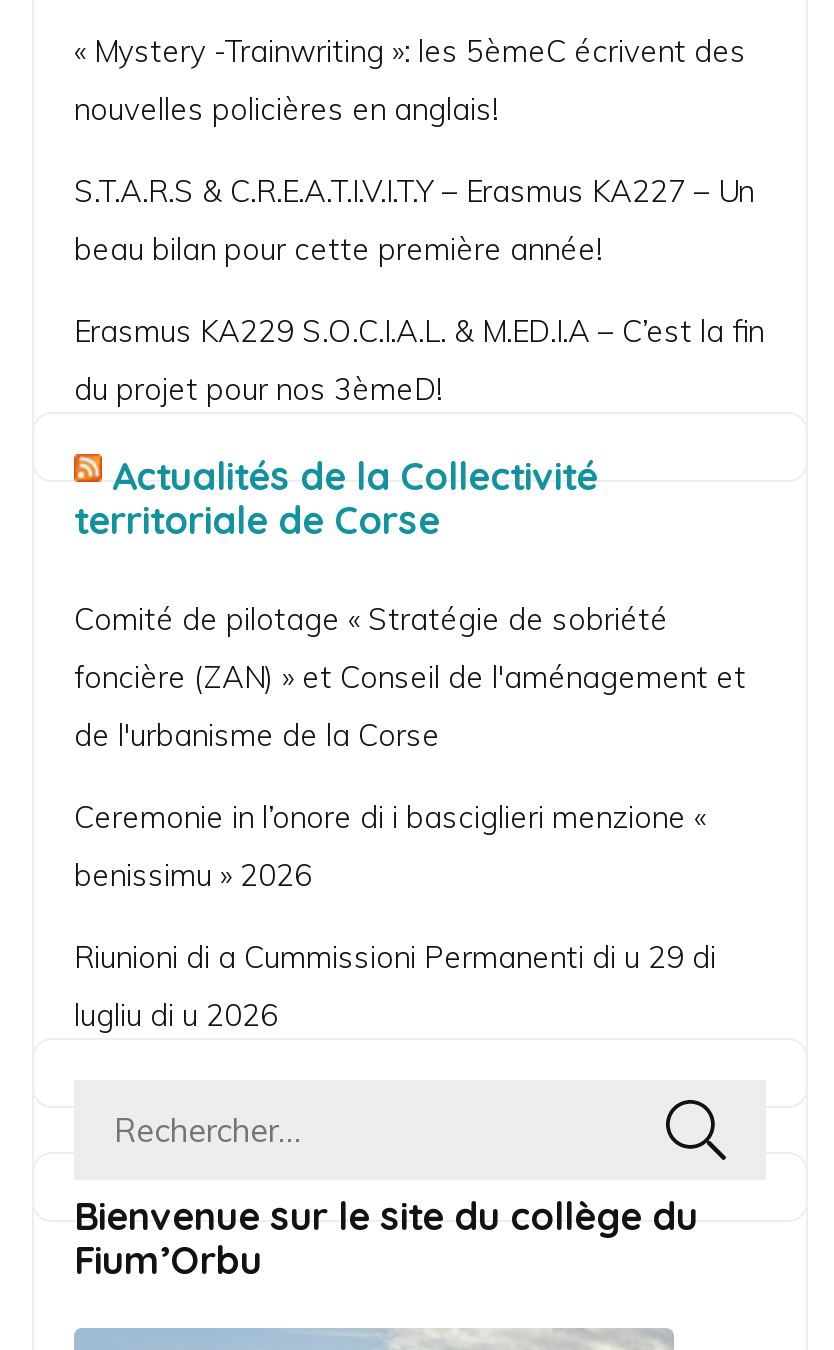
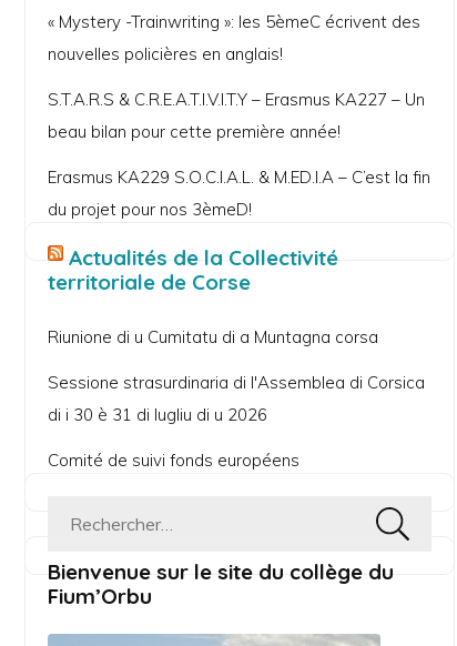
- Comité de pilotage « Stratégie de sobriété
- foncière (ZAN) » et Conseil de l'aménagement et
- de l'urbanisme de la Corse
- Ceremonie in l’onore di i basciglieri menzione «
- benissimu » 2026
- Riunioni di a Cummissioni Permanenti di u 29 di
- lugliu di u 2026
+ Riunione di u Cumitatu di a Muntagna corsa
+ Sessione strasurdinaria di l'Assemblea di Corsica
+ di i 30 è 31 di lugliu di u 2026
+ Comité de suivi fonds européens
